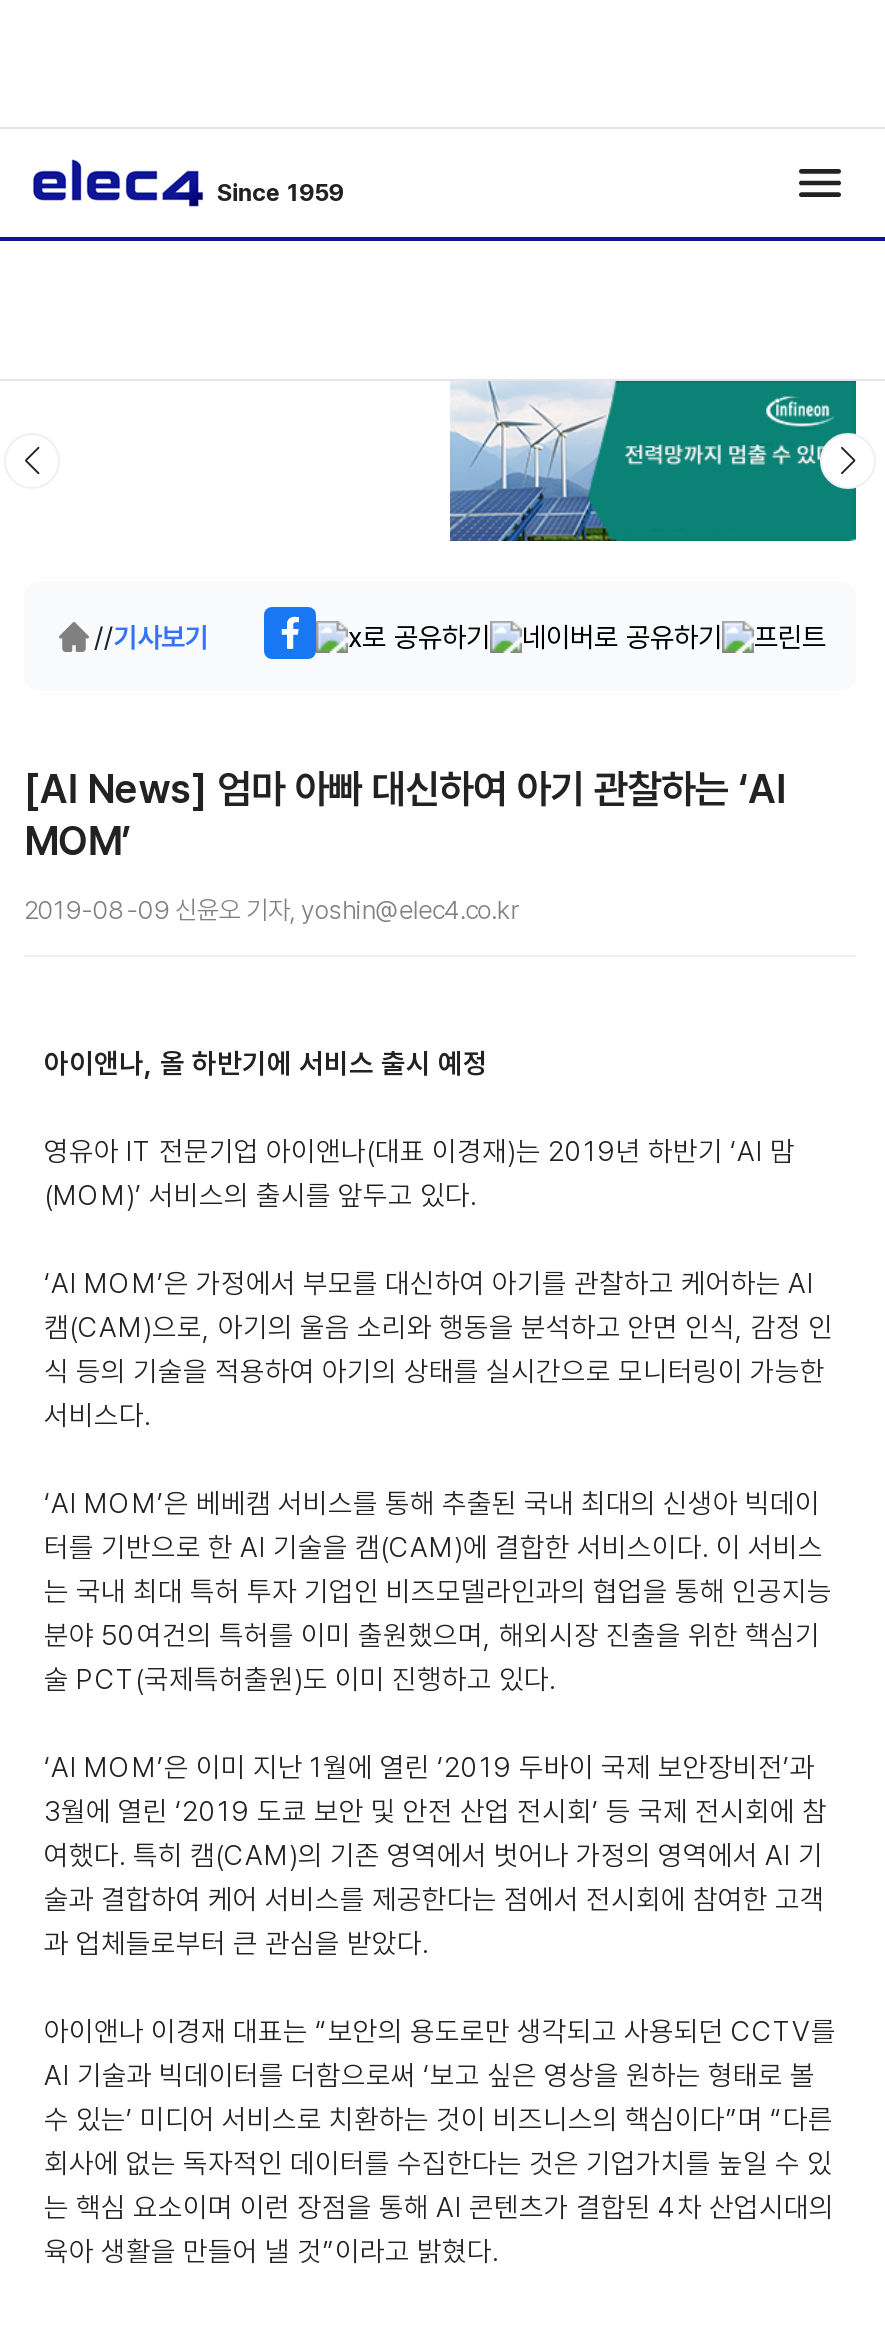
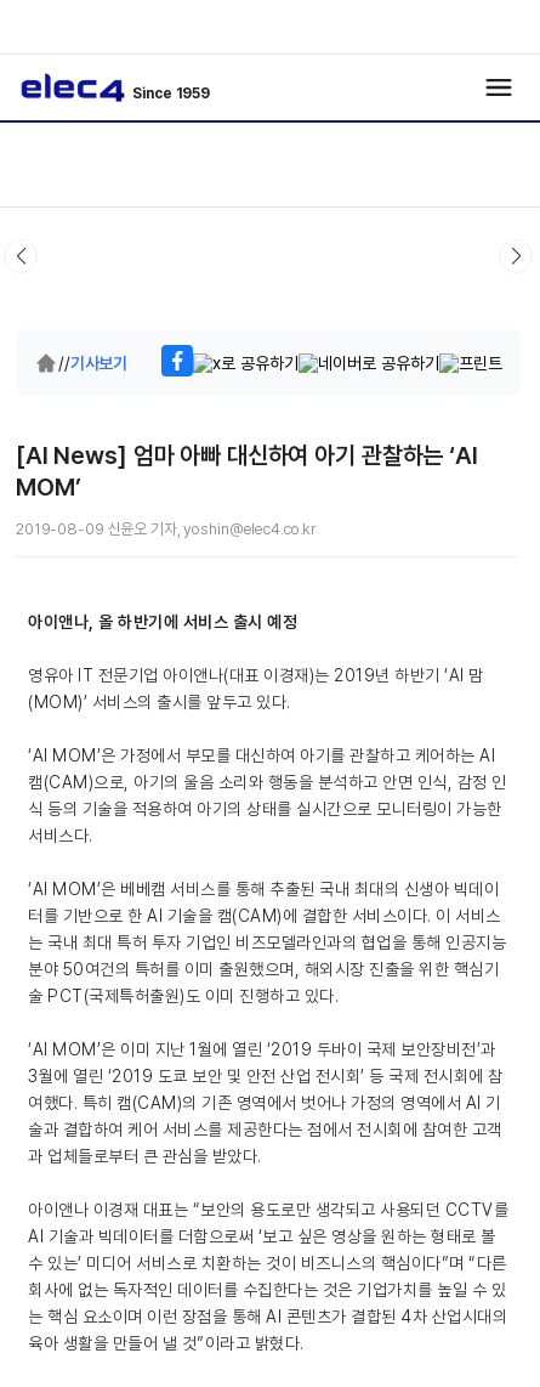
- [image]
